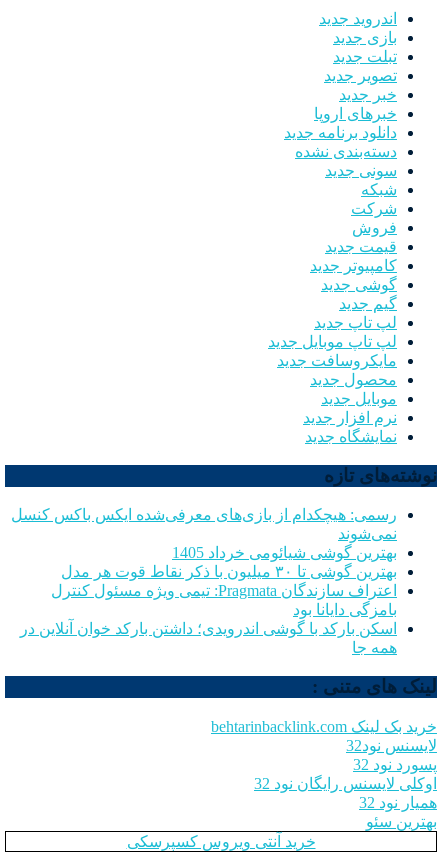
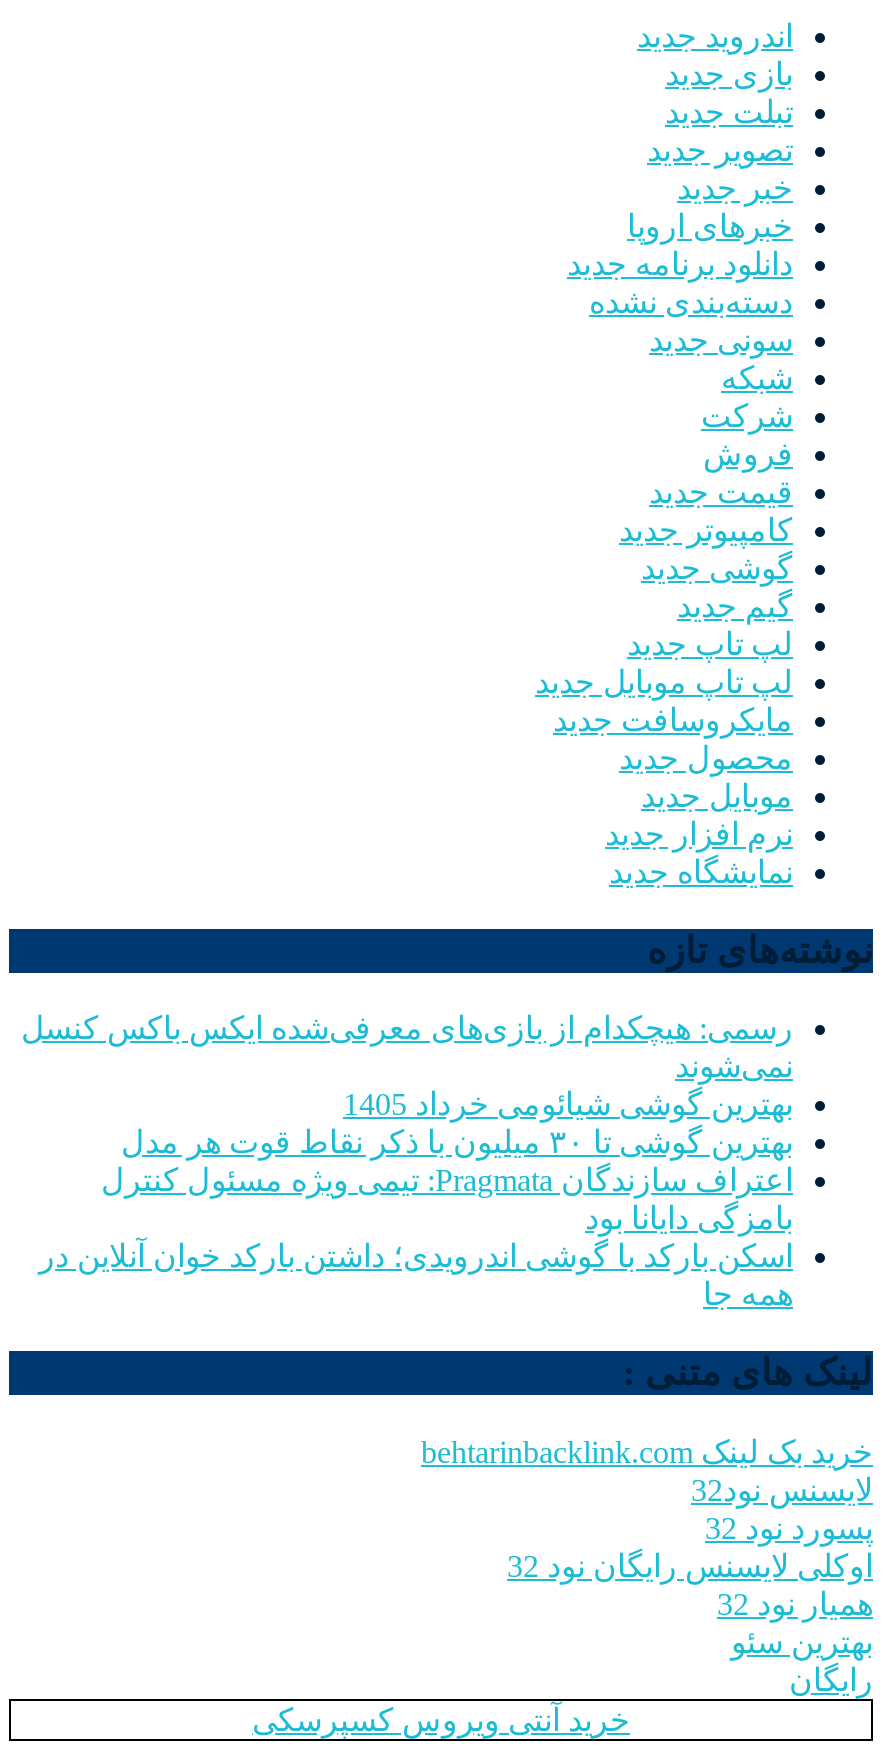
+ رایگان
